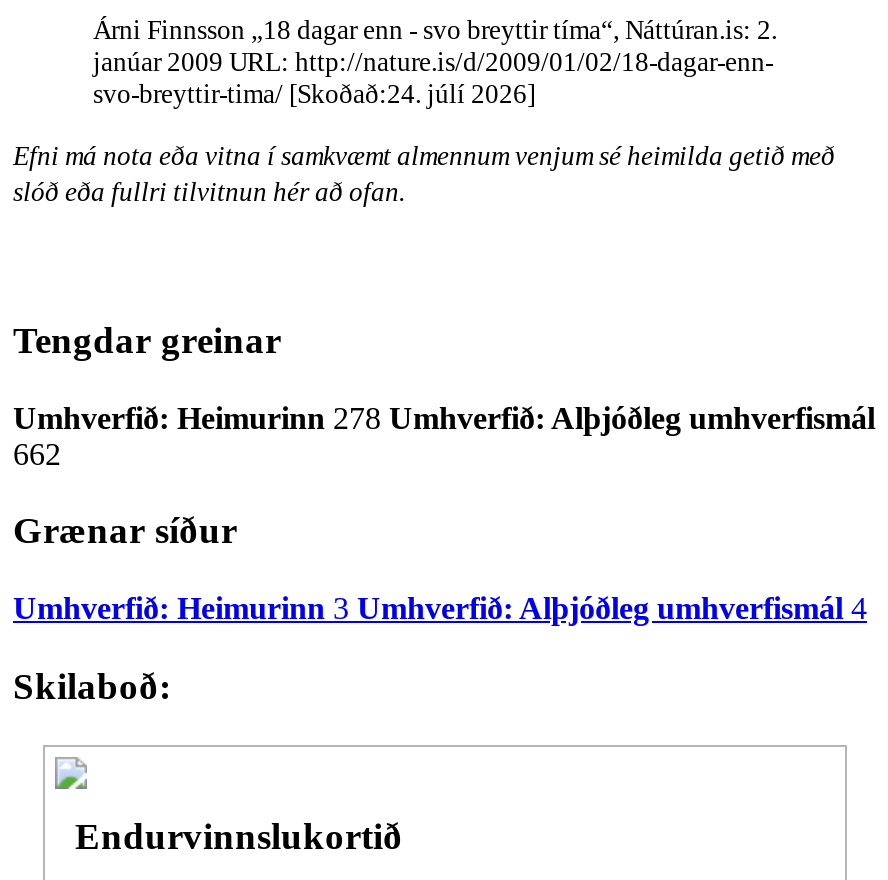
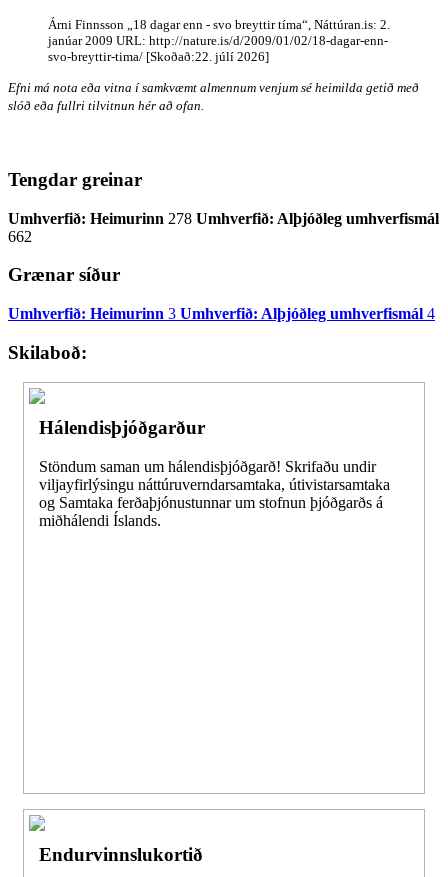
- svo-breyttir-tima/ [Skoðað:24. júlí 2026]
+ svo-breyttir-tima/ [Skoðað:22. júlí 2026]

+ Hálendisþjóðgarður
+ Stöndum saman um hálendisþjóðgarð! Skrifaðu undir
+ viljayfirlýsingu náttúruverndarsamtaka, útivistarsamtaka
+ og Samtaka ferðaþjónustunnar um stofnun þjóðgarðs á
+ miðhálendi Íslands.
